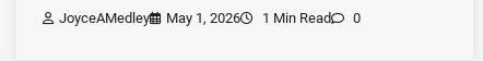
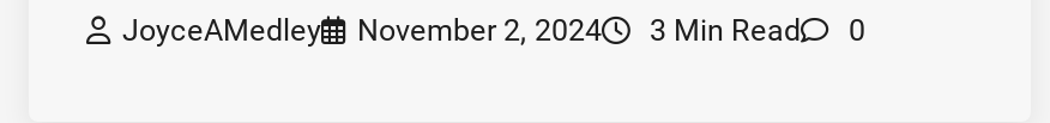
- May 1, 2026
- 1 Min Read
+ November 2, 2024
+ 3 Min Read
